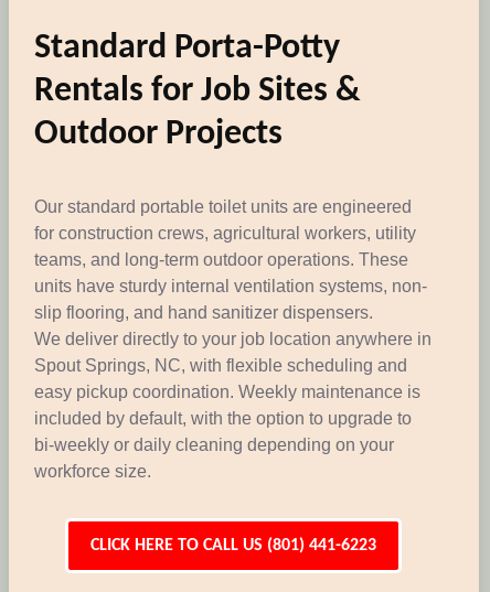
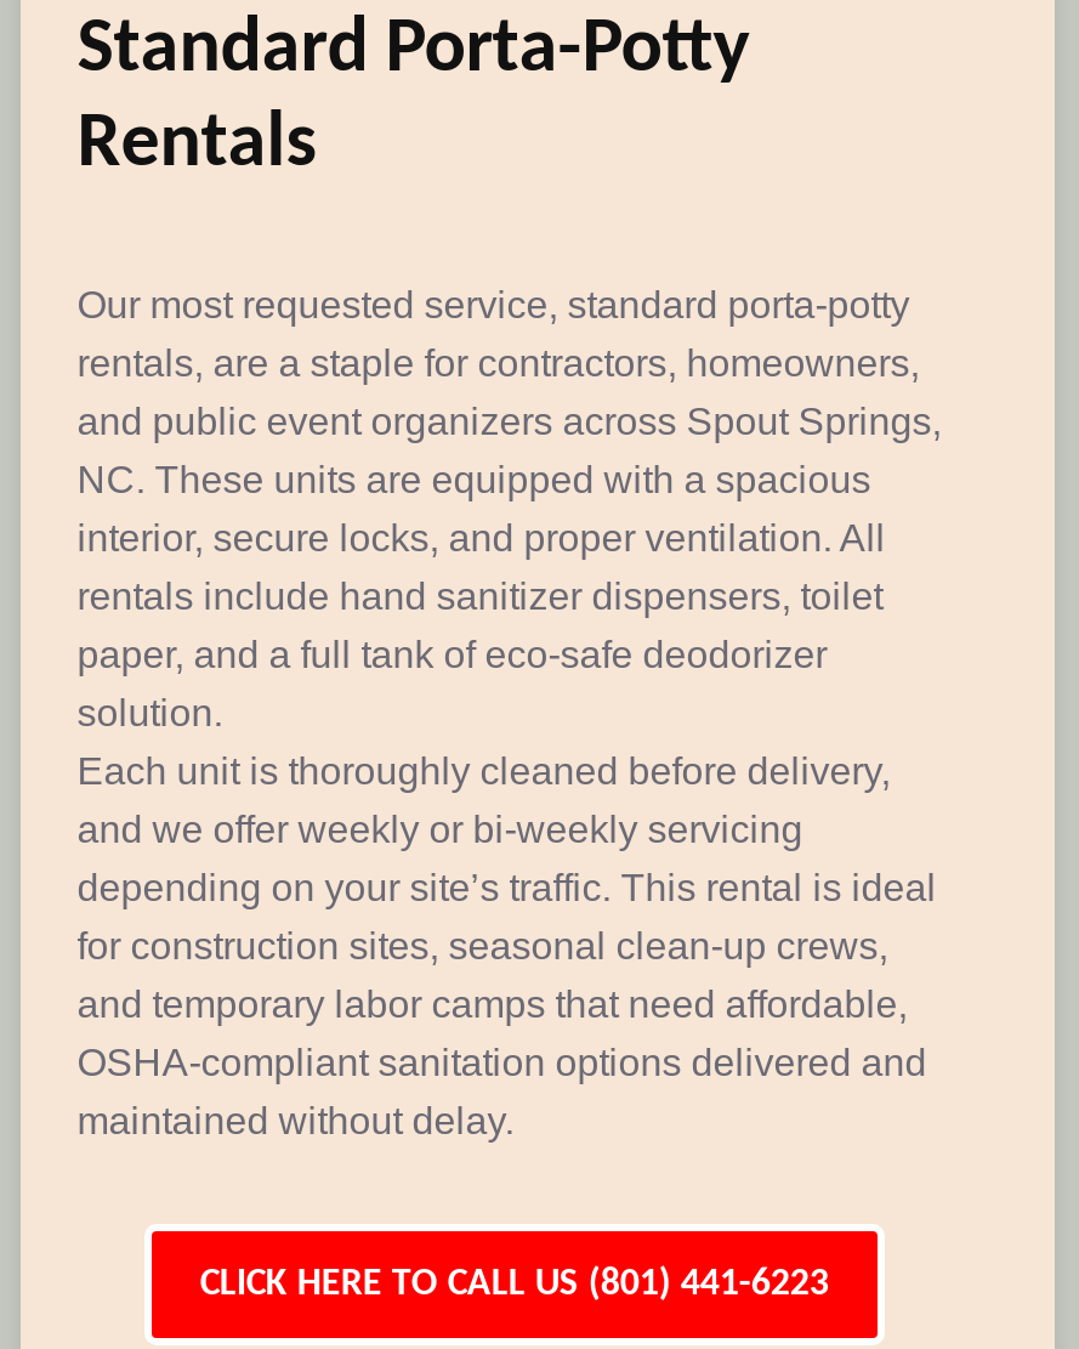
- Rentals for Job Sites &
- Outdoor Projects
+ Rentals

- Our standard portable toilet units are engineered
- for construction crews, agricultural workers, utility
- teams, and long-term outdoor operations. These
- units have sturdy internal ventilation systems, non-
- slip flooring, and hand sanitizer dispensers.
- We deliver directly to your job location anywhere in
- Spout Springs, NC, with flexible scheduling and
- easy pickup coordination. Weekly maintenance is
- included by default, with the option to upgrade to
- bi-weekly or daily cleaning depending on your
- workforce size.
+ Our most requested service, standard porta-potty
+ rentals, are a staple for contractors, homeowners,
+ and public event organizers across Spout Springs,
+ NC. These units are equipped with a spacious
+ interior, secure locks, and proper ventilation. All
+ rentals include hand sanitizer dispensers, toilet
+ paper, and a full tank of eco-safe deodorizer
+ solution.
+ Each unit is thoroughly cleaned before delivery,
+ and we offer weekly or bi-weekly servicing
+ depending on your site’s traffic. This rental is ideal
+ for construction sites, seasonal clean-up crews,
+ and temporary labor camps that need affordable,
+ OSHA-compliant sanitation options delivered and
+ maintained without delay.
